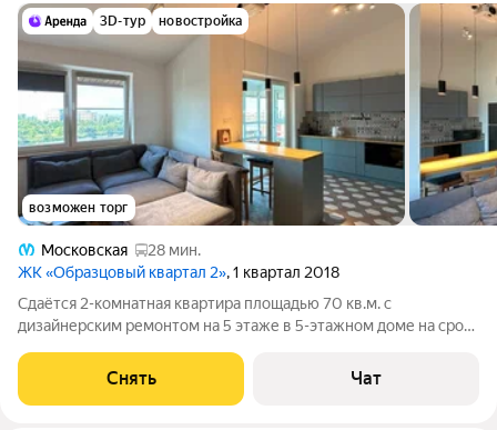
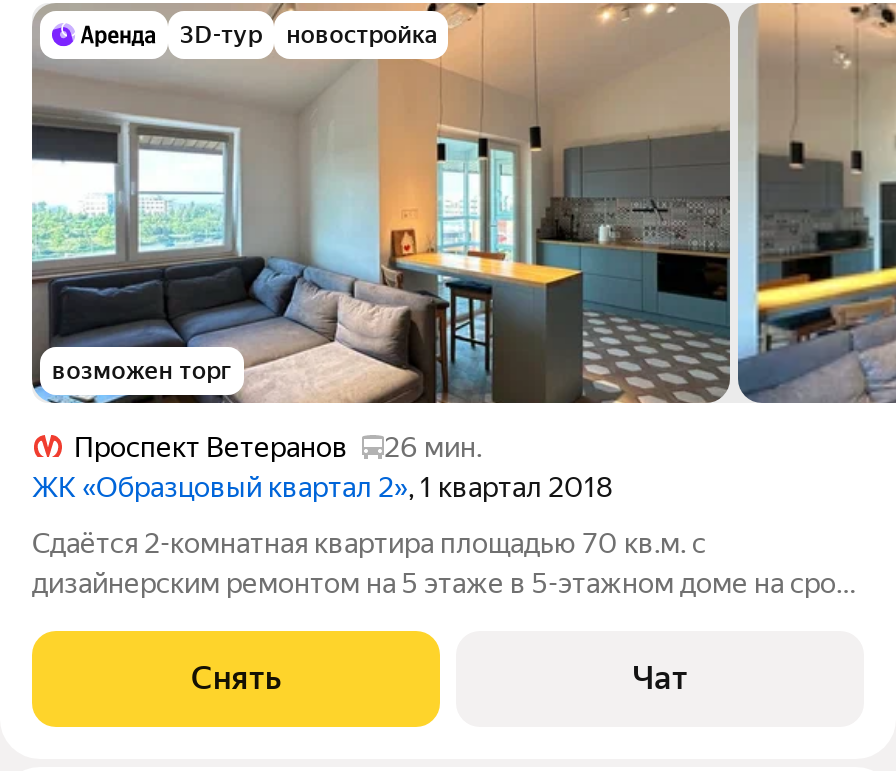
- Московская
- 28 мин.
+ Проспект Ветеранов
+ 26 мин.
